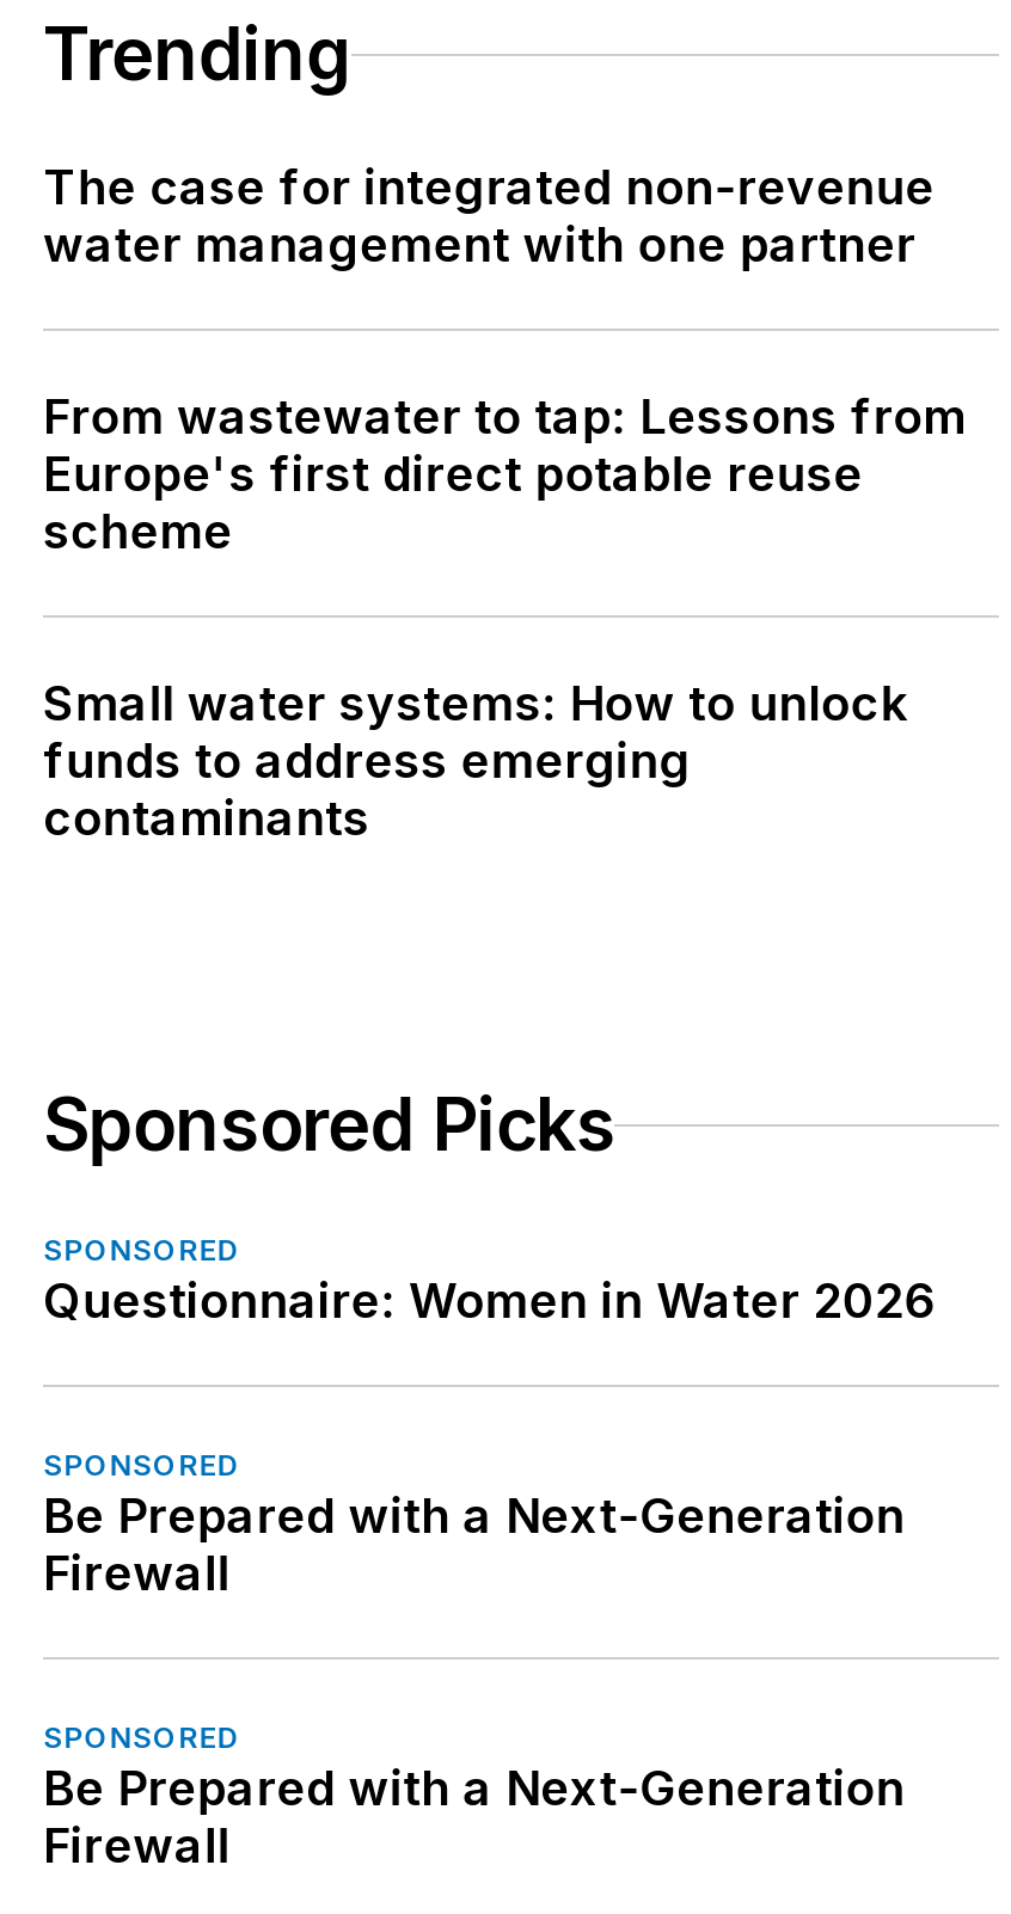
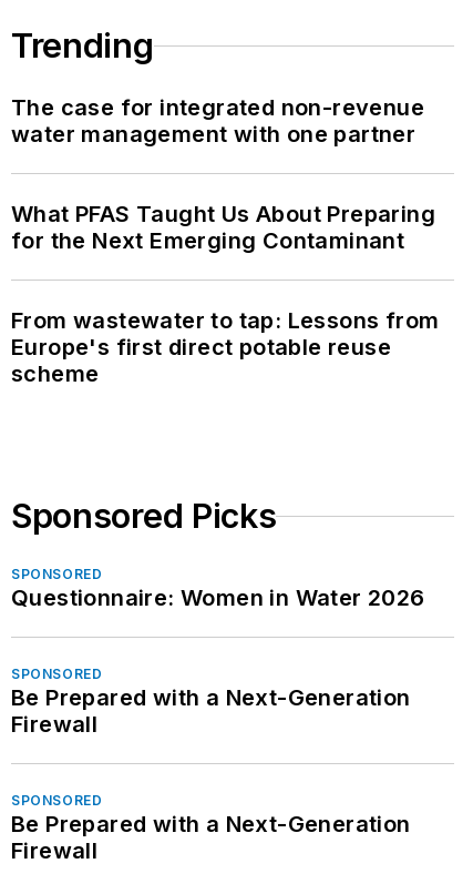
+ What PFAS Taught Us About Preparing
+ for the Next Emerging Contaminant

moved down: From wastewater to tap: Lessons from | Europe's first direct potable reuse | scheme

- Small water systems: How to unlock
- funds to address emerging
- contaminants
